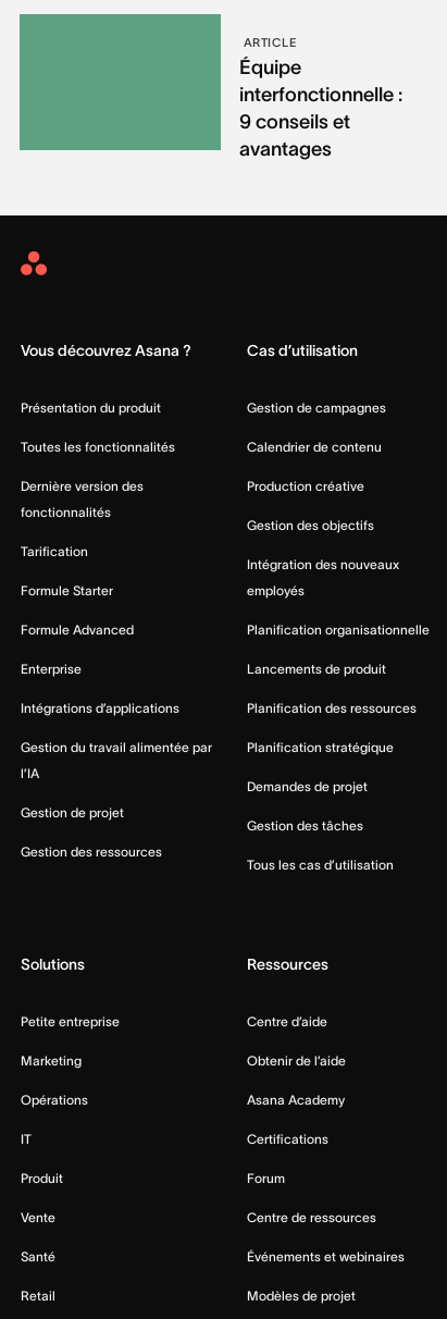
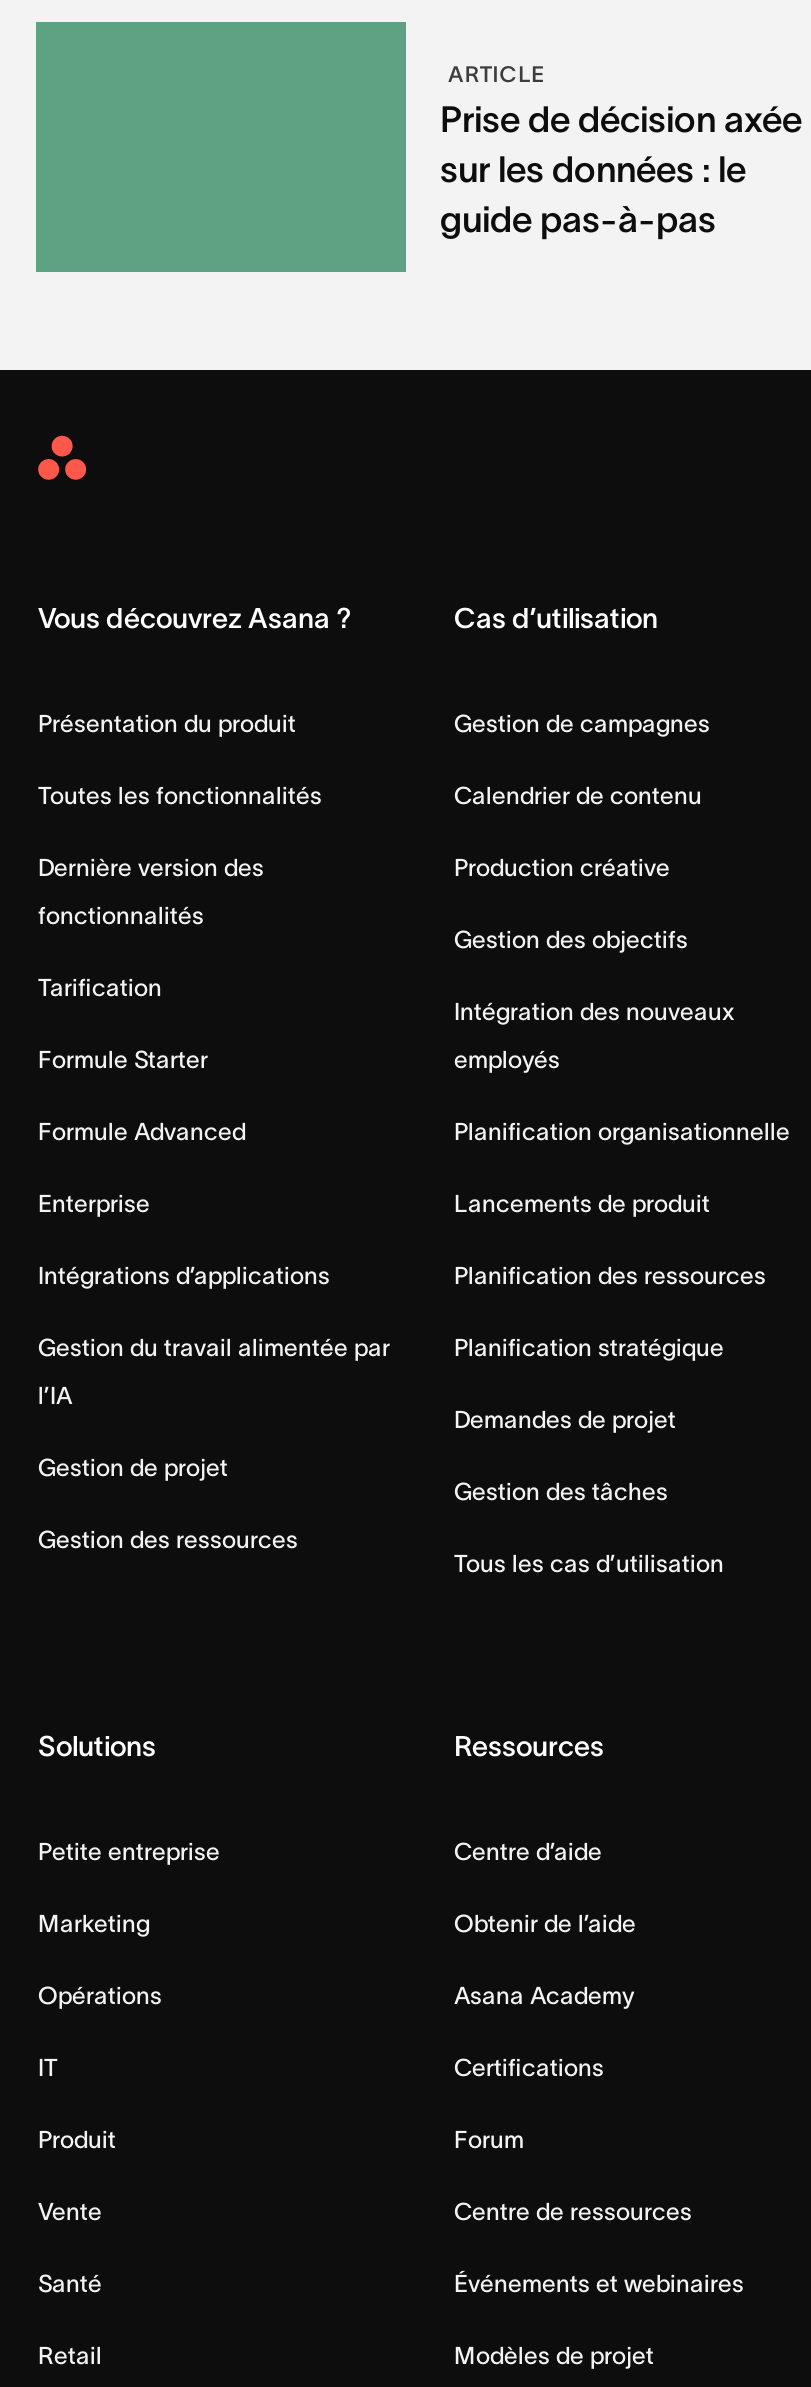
- Équipe
- interfonctionnelle :
- 9 conseils et
- avantages
+ Prise de décision axée
+ sur les données : le
+ guide pas-à-pas
